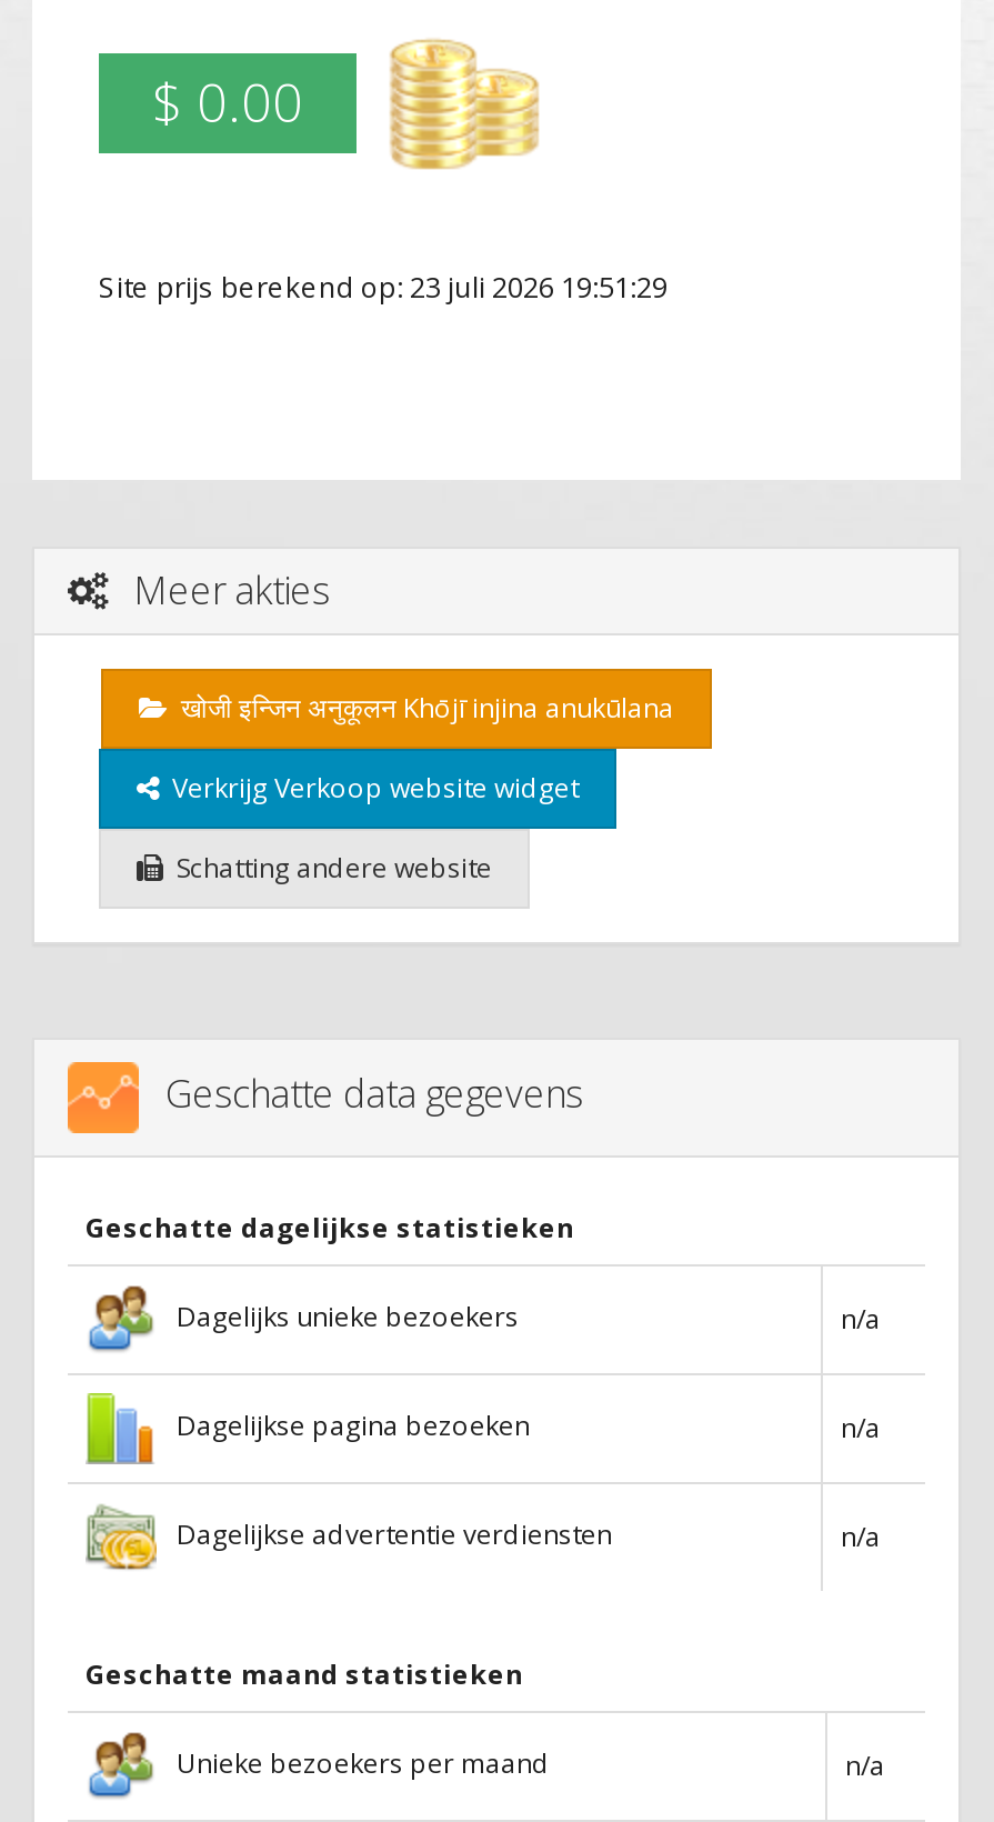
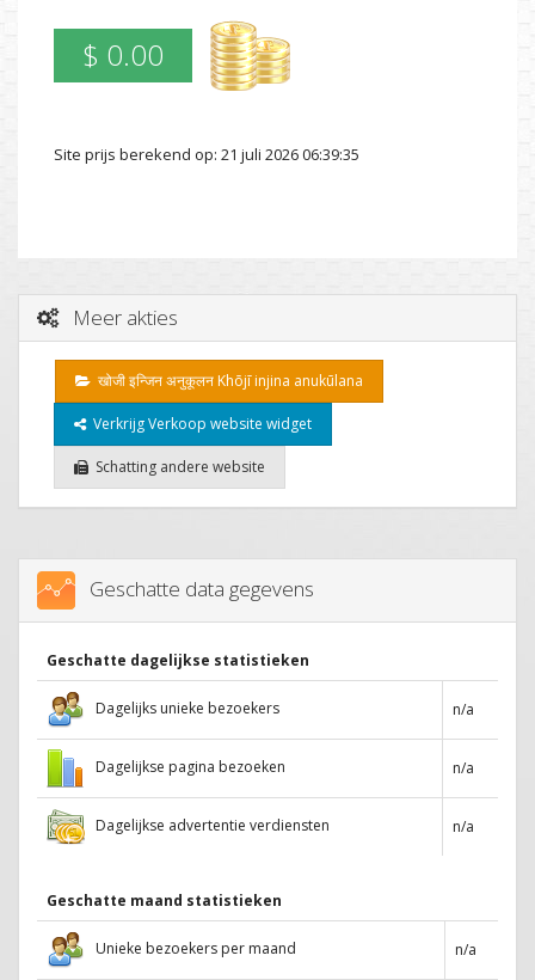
- Site prijs berekend op: 23 juli 2026 19:51:29
+ Site prijs berekend op: 21 juli 2026 06:39:35
